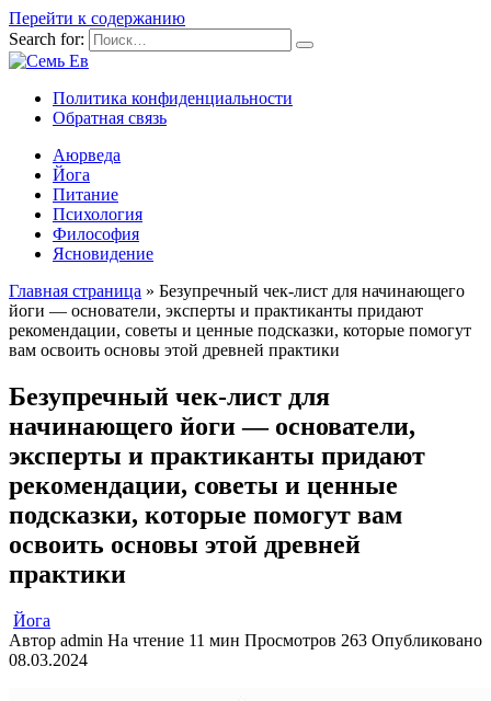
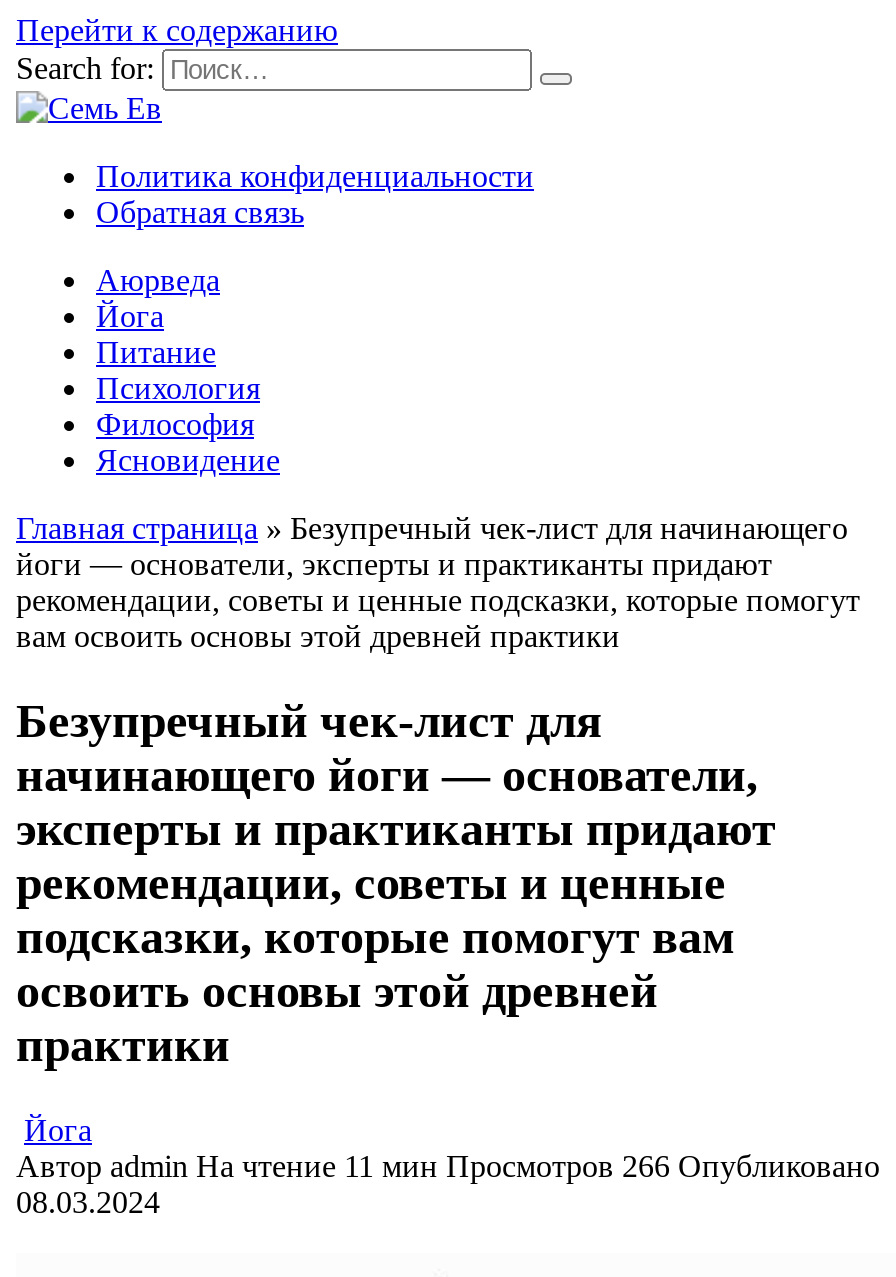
- Автор admin На чтение 11 мин Просмотров 263 Опубликовано
+ Автор admin На чтение 11 мин Просмотров 266 Опубликовано
